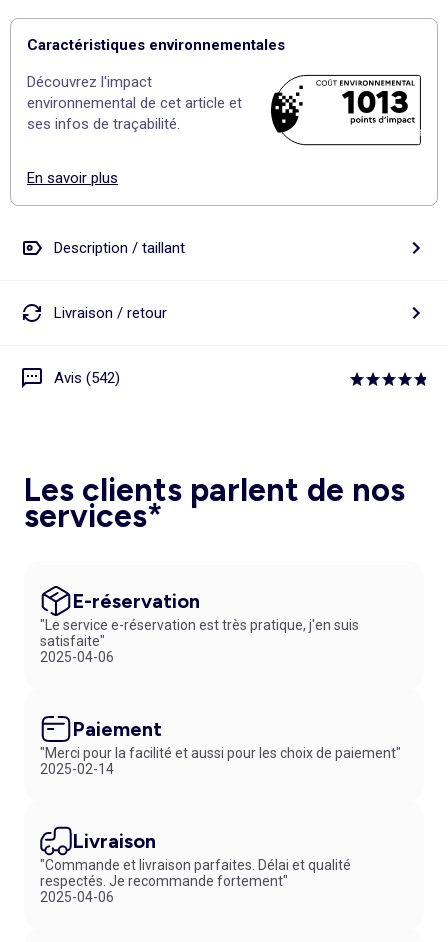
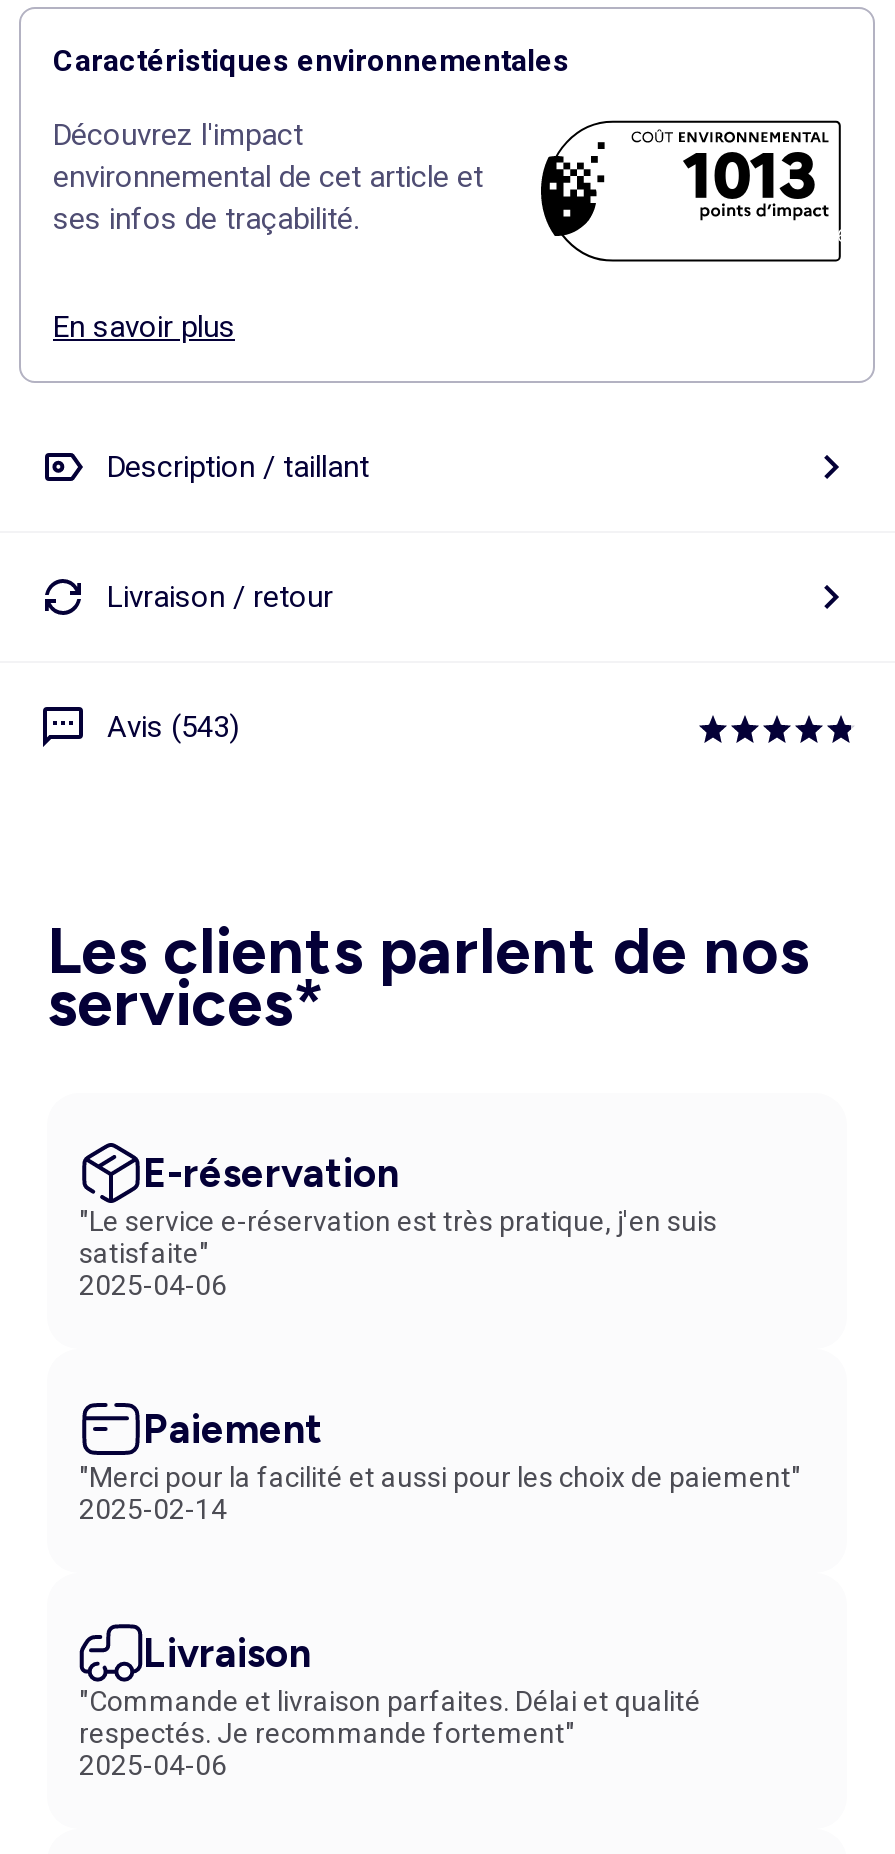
- Avis (542)
+ Avis (543)
